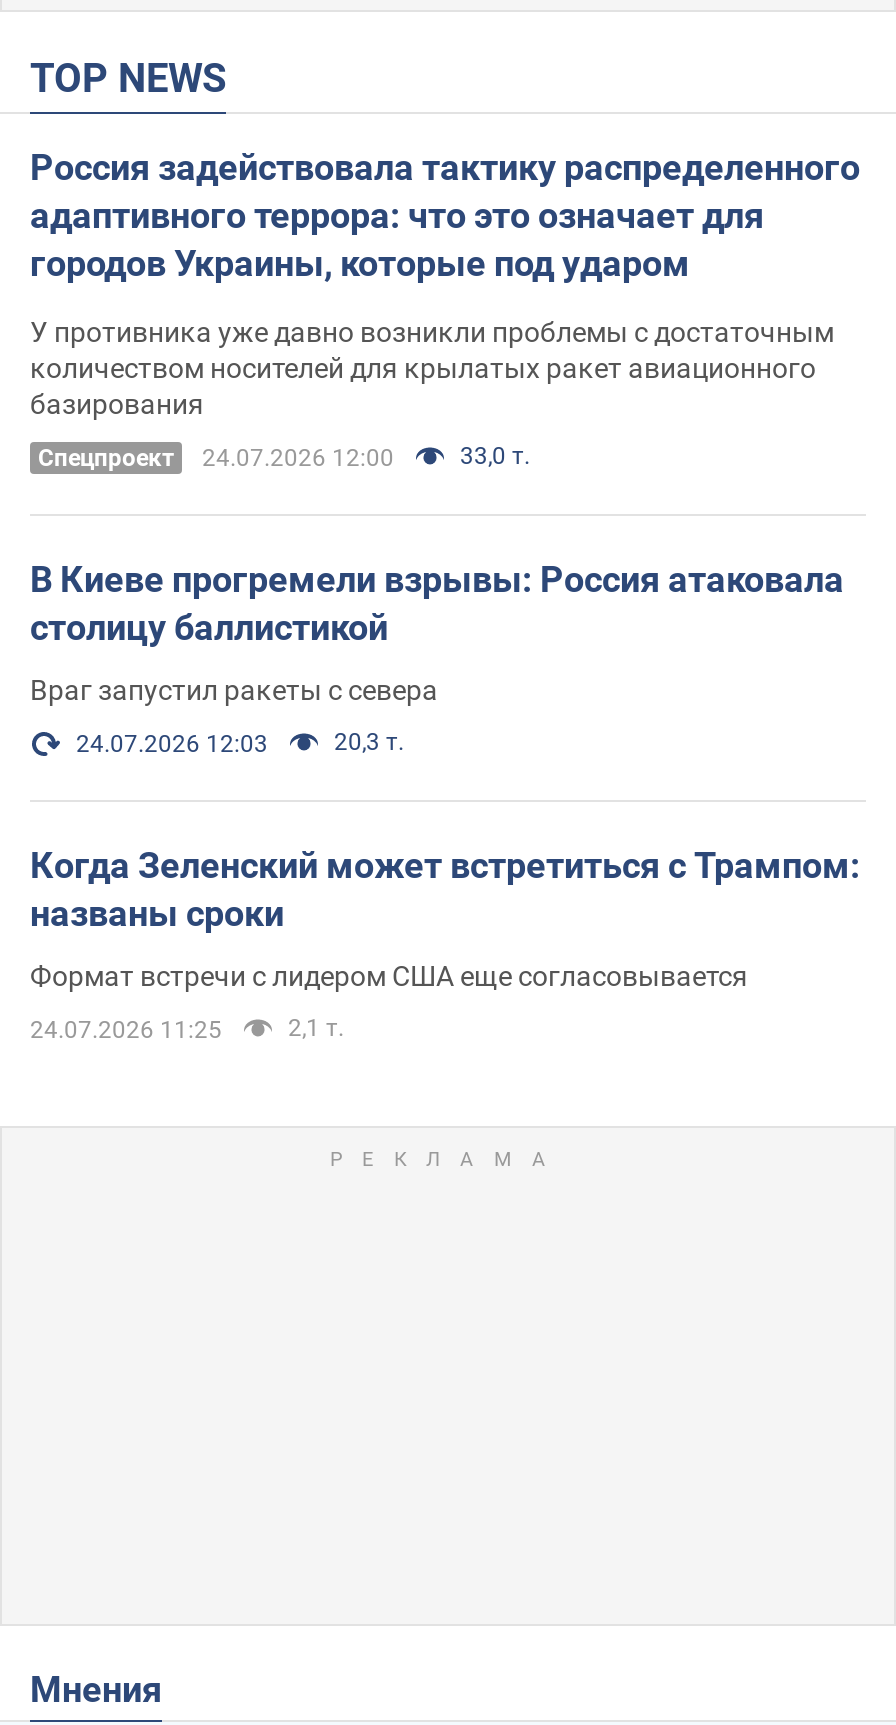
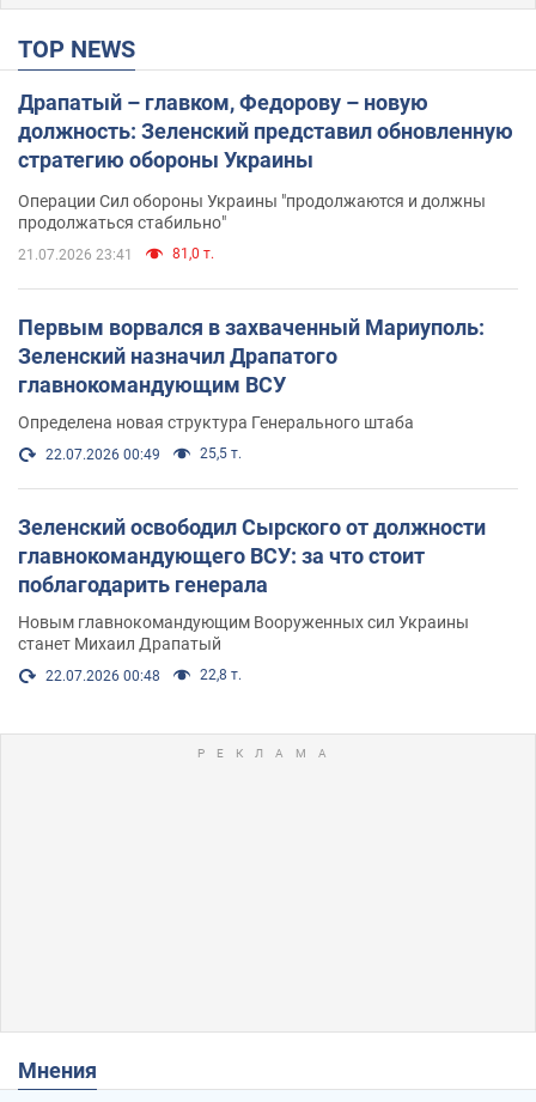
- Россия задействовала тактику распределенного
- адаптивного террора: что это означает для
- городов Украины, которые под ударом
+ Драпатый – главком, Федорову – новую
+ должность: Зеленский представил обновленную
+ стратегию обороны Украины

- У противника уже давно возникли проблемы с достаточным
- количеством носителей для крылатых ракет авиационного
- базирования
+ Операции Сил обороны Украины "продолжаются и должны
+ продолжаться стабильно"

- Спецпроект
- 24.07.2026 12:00
- 33,0 т.
+ 21.07.2026 23:41
+ 81,0 т.

- В Киеве прогремели взрывы: Россия атаковала
- столицу баллистикой
+ Первым ворвался в захваченный Мариуполь:
+ Зеленский назначил Драпатого
+ главнокомандующим ВСУ

- Враг запустил ракеты с севера
+ Определена новая структура Генерального штаба

- 24.07.2026 12:03
- 20,3 т.
+ 22.07.2026 00:49
+ 25,5 т.

- Когда Зеленский может встретиться с Трампом:
- названы сроки
+ Зеленский освободил Сырского от должности
+ главнокомандующего ВСУ: за что стоит
+ поблагодарить генерала

- Формат встречи с лидером США еще согласовывается
+ Новым главнокомандующим Вооруженных сил Украины
+ станет Михаил Драпатый

- 24.07.2026 11:25
- 2,1 т.
+ 22.07.2026 00:48
+ 22,8 т.
